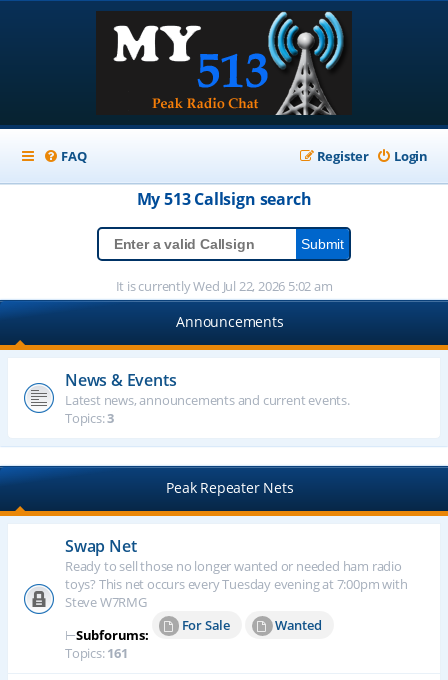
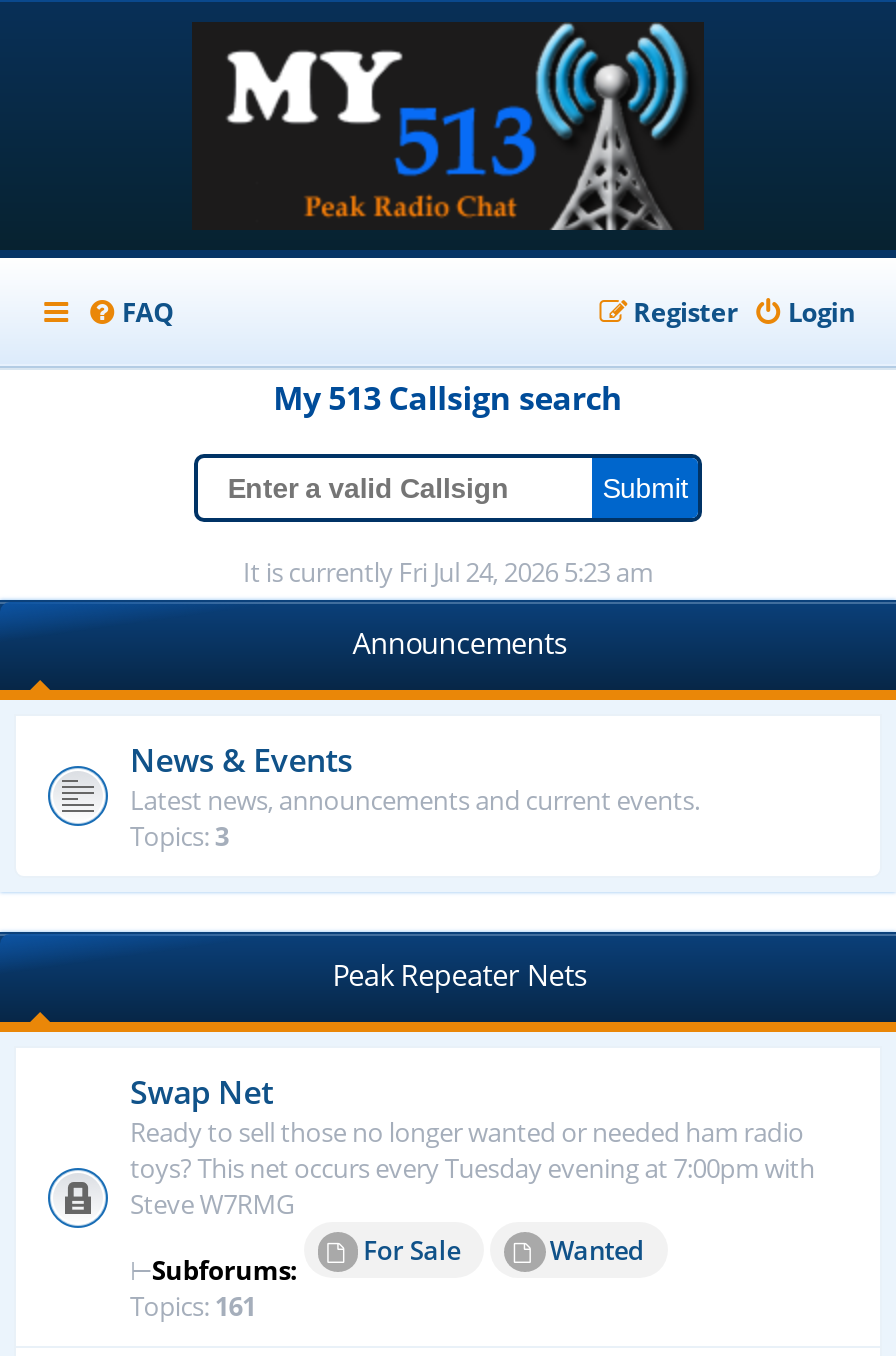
- It is currently Wed Jul 22, 2026 5:02 am
+ It is currently Fri Jul 24, 2026 5:23 am
